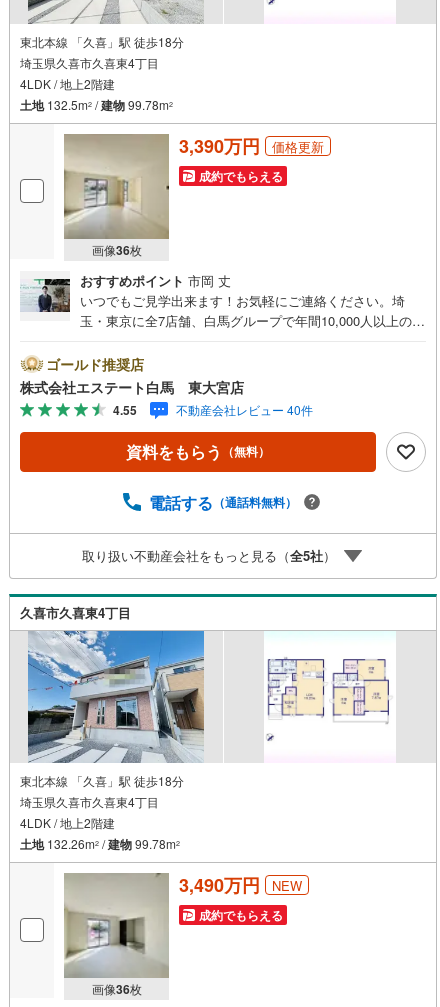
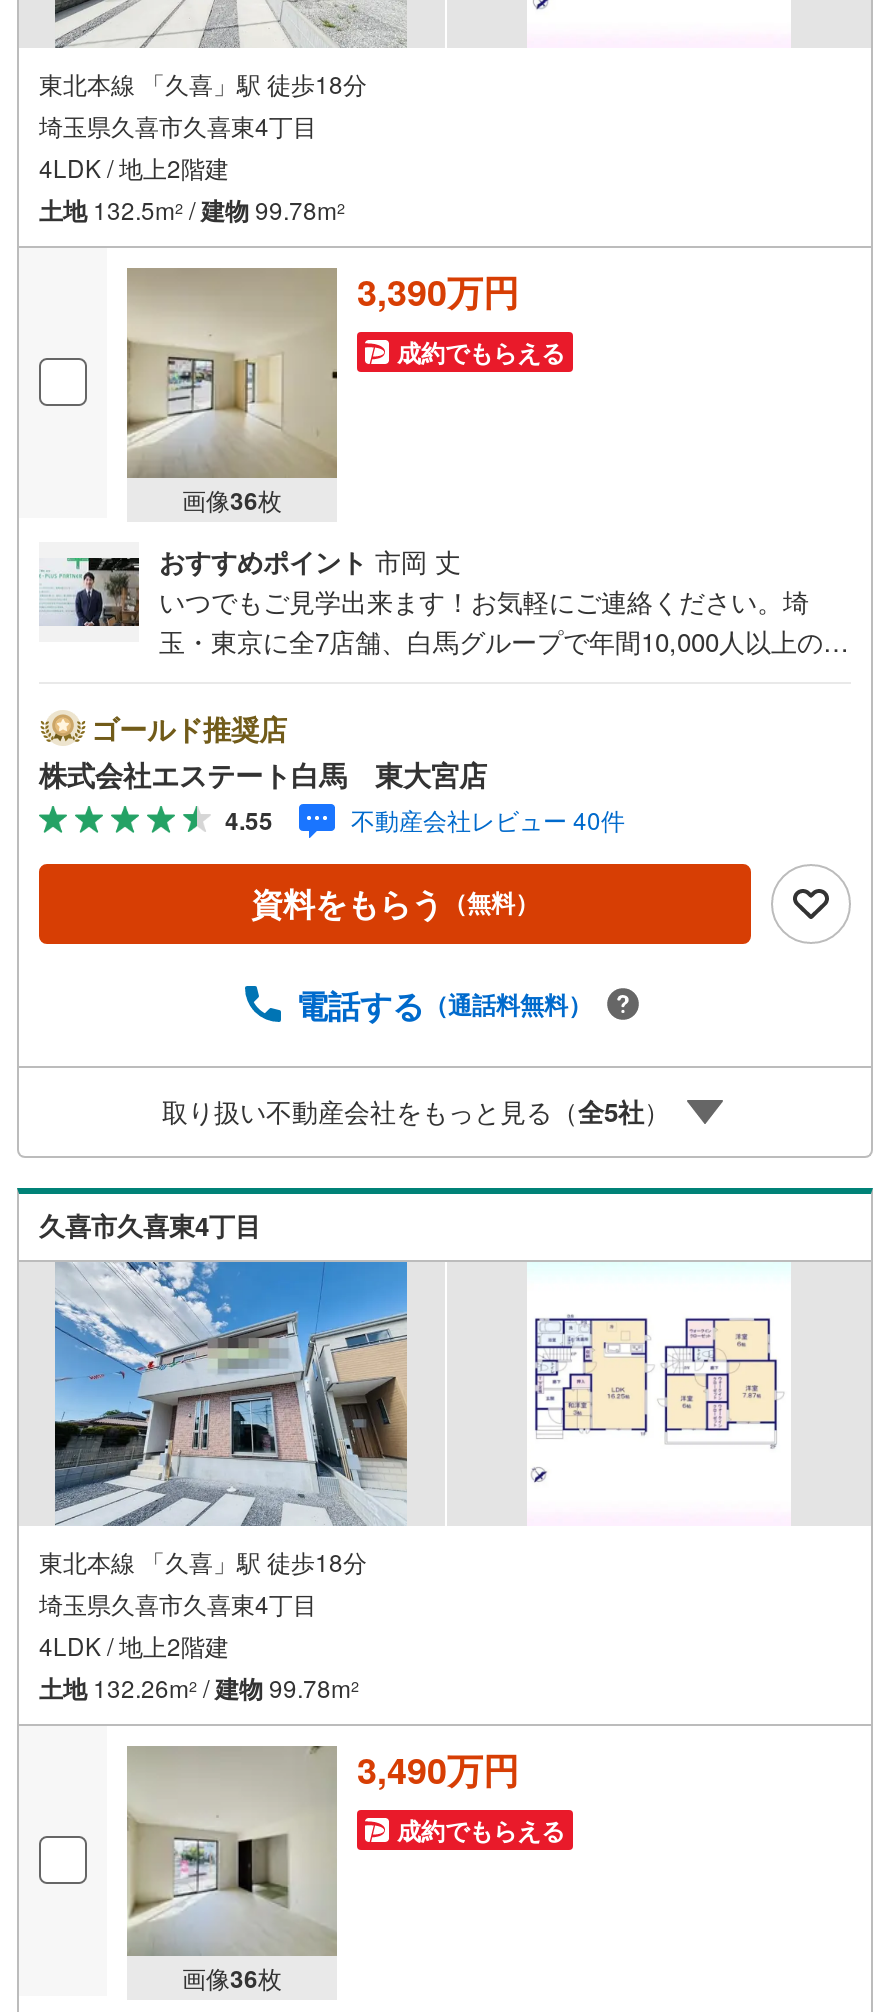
- 価格更新

- NEW
